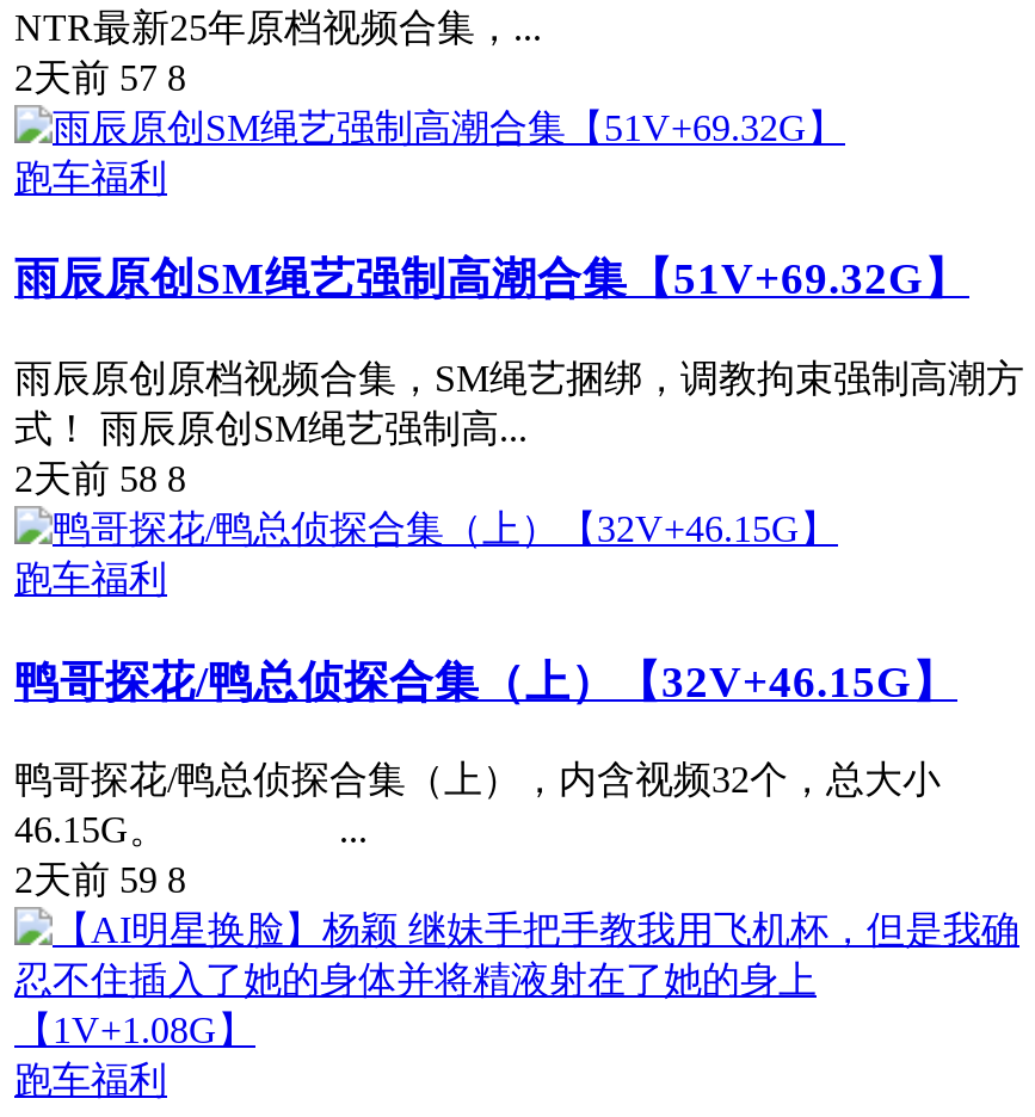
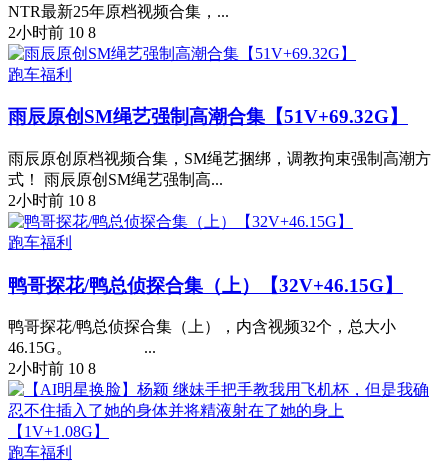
- 2天前57 8
+ 2小时前10 8

- 2天前58 8
+ 2小时前10 8

- 2天前59 8
+ 2小时前10 8
